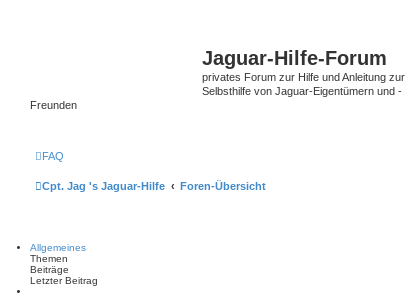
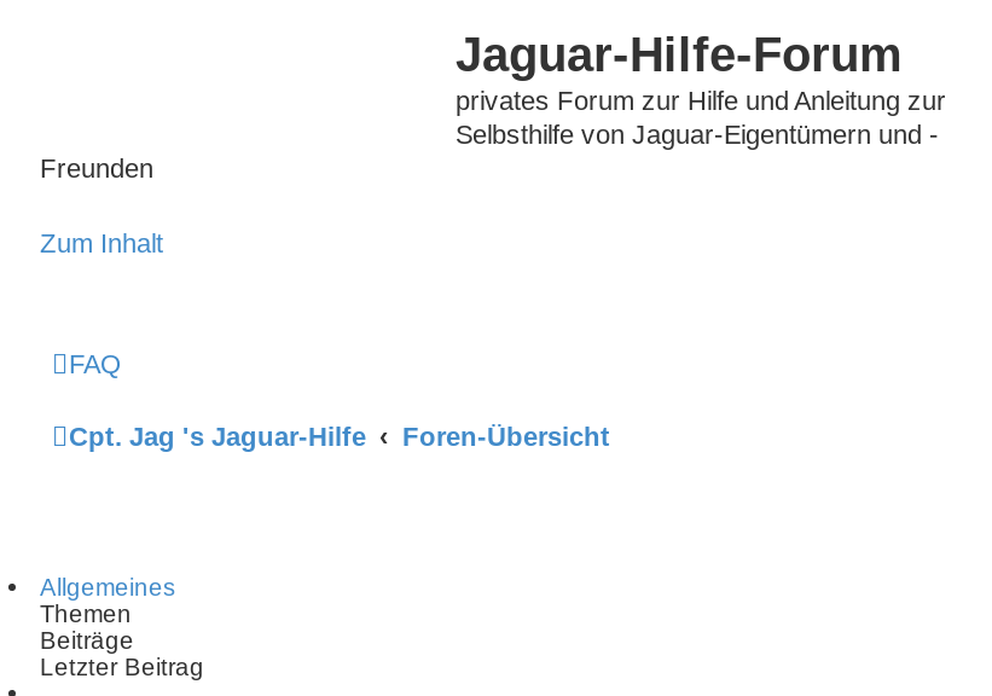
+ Zum Inhalt
